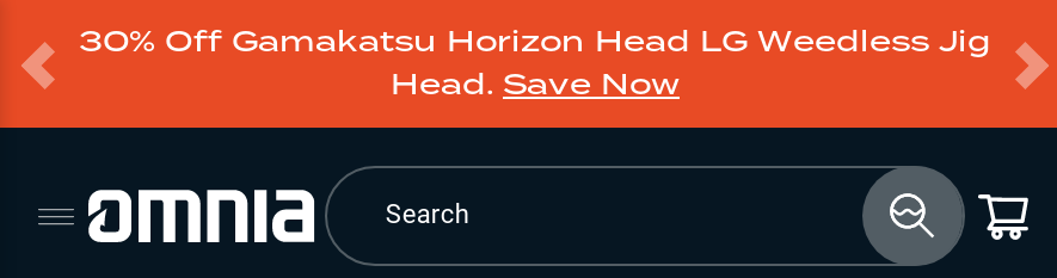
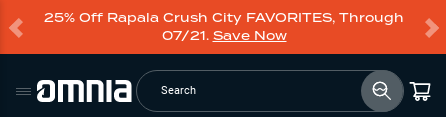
- 30% Off Gamakatsu Horizon Head LG Weedless Jig
- Head. Save Now
+ 25% Off Rapala Crush City FAVORITES, Through
+ 07/21. Save Now
